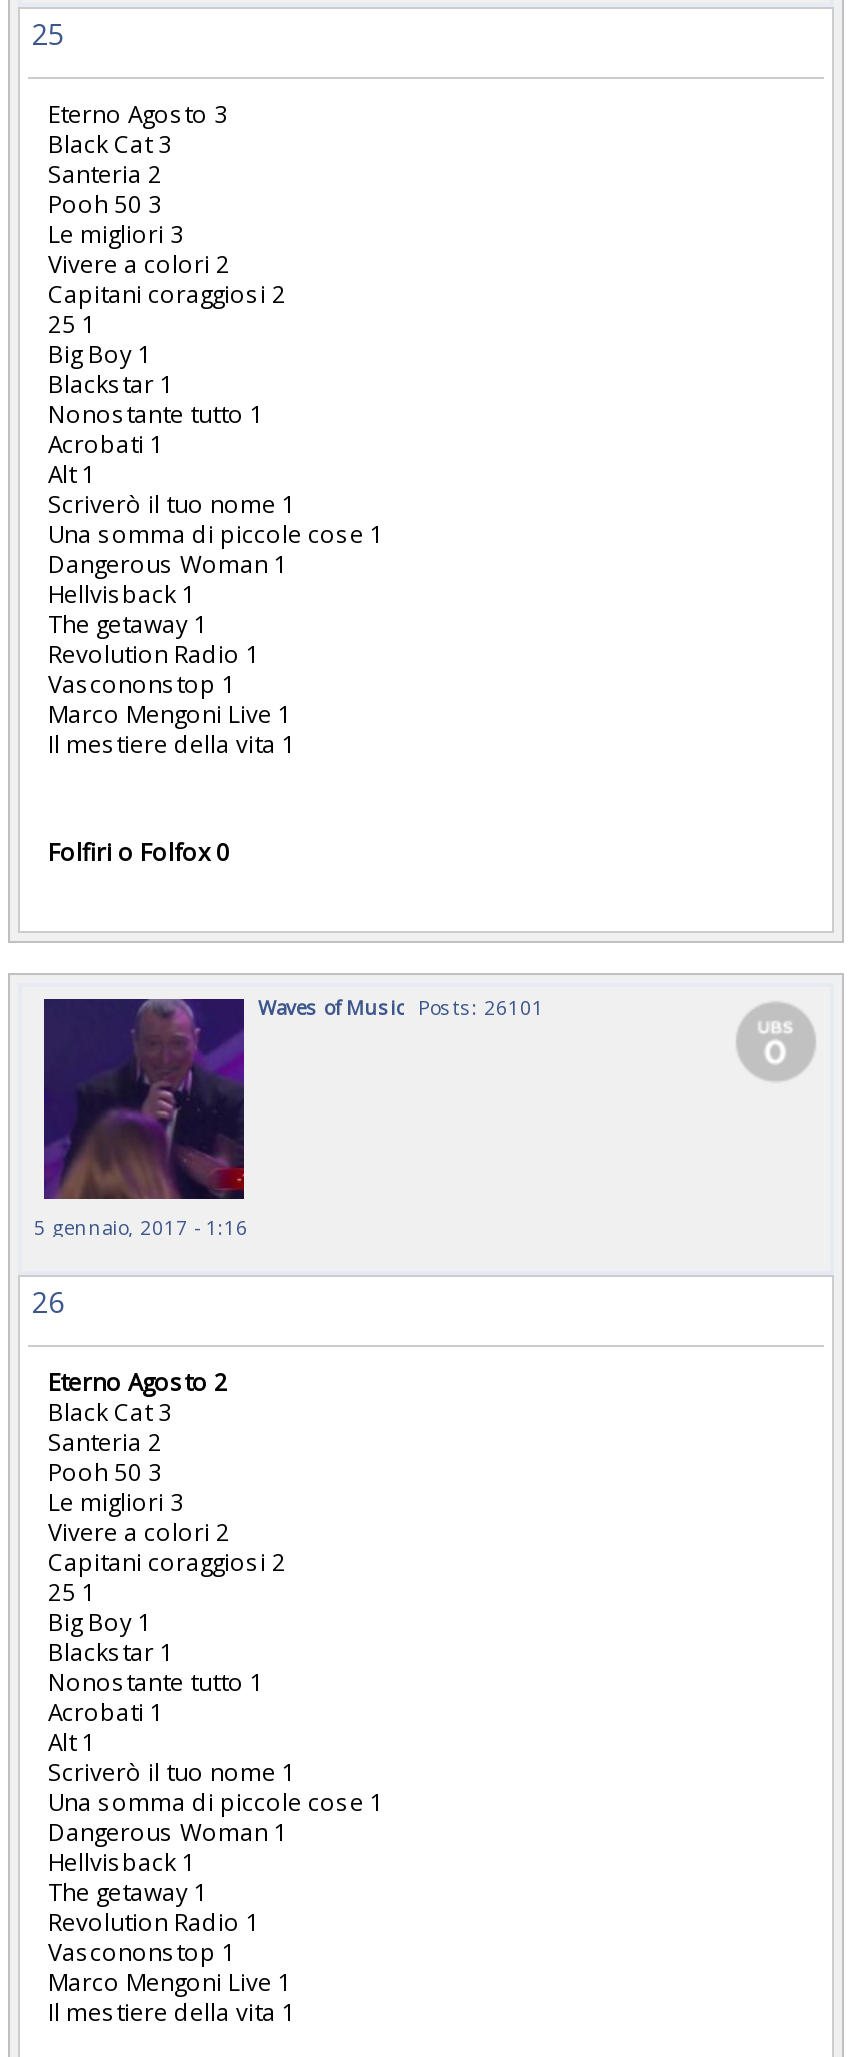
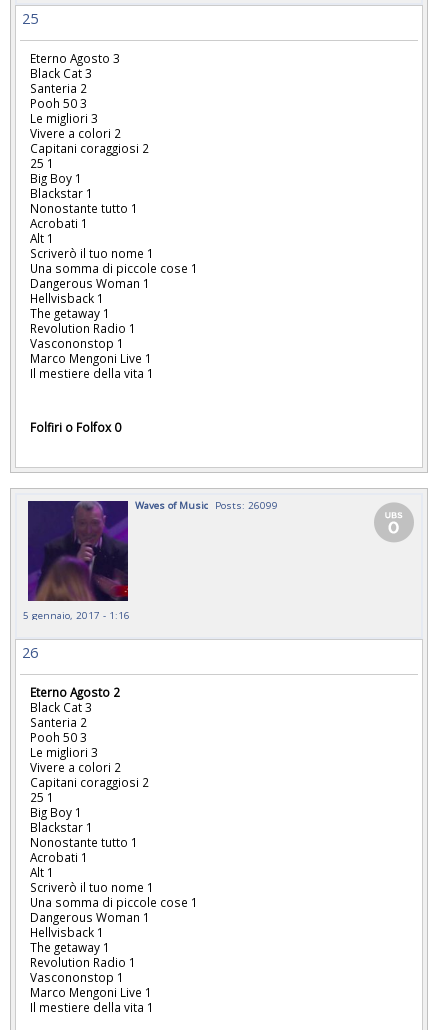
- Waves of Music Posts: 26101
+ Waves of Music Posts: 26099
